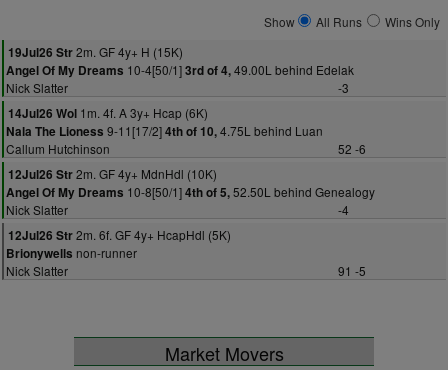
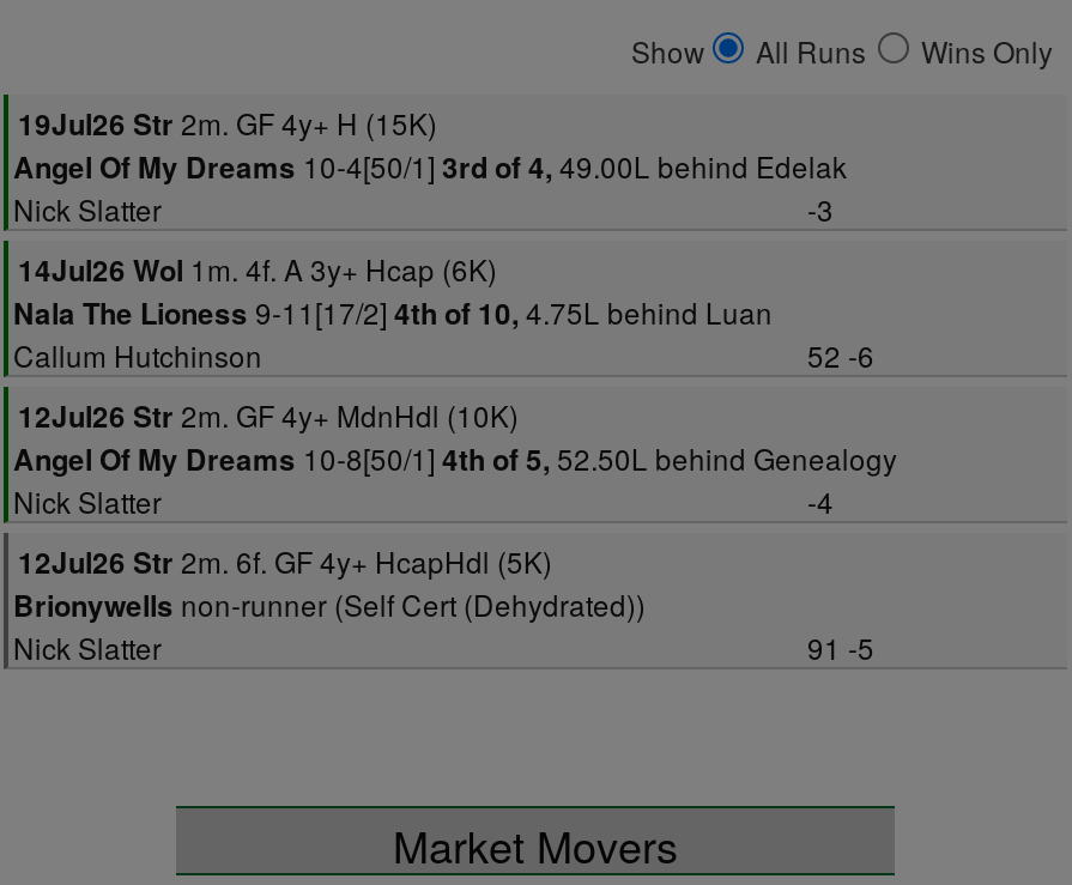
- Brionywells non-runner
+ Brionywells non-runner (Self Cert (Dehydrated))
